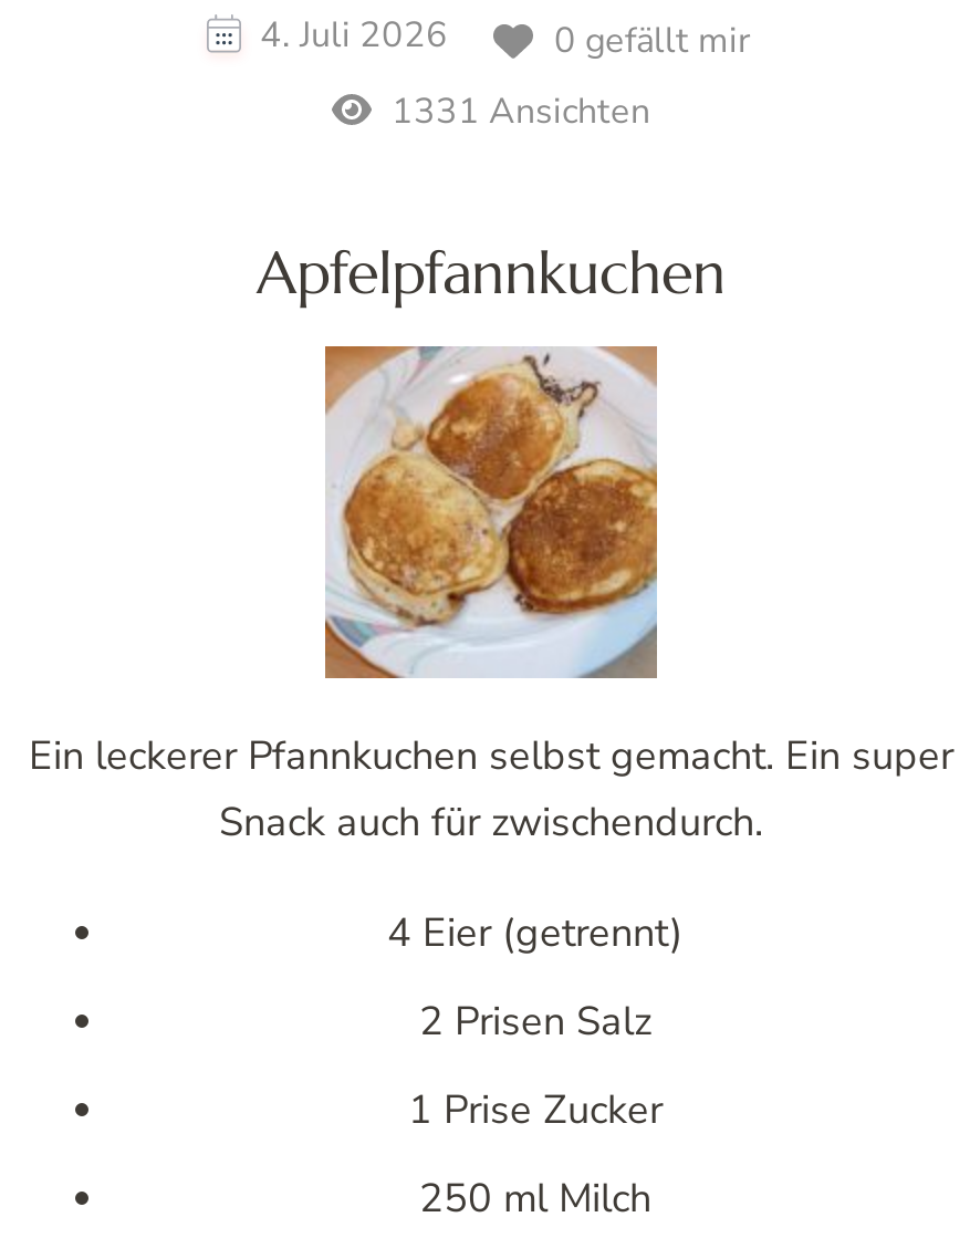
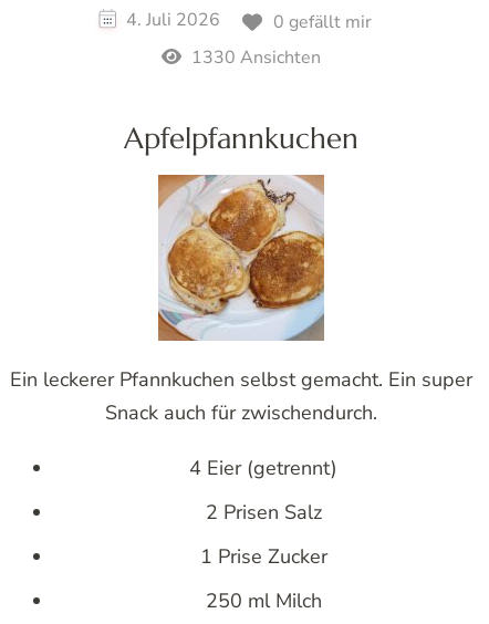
- 1331 Ansichten
+ 1330 Ansichten
